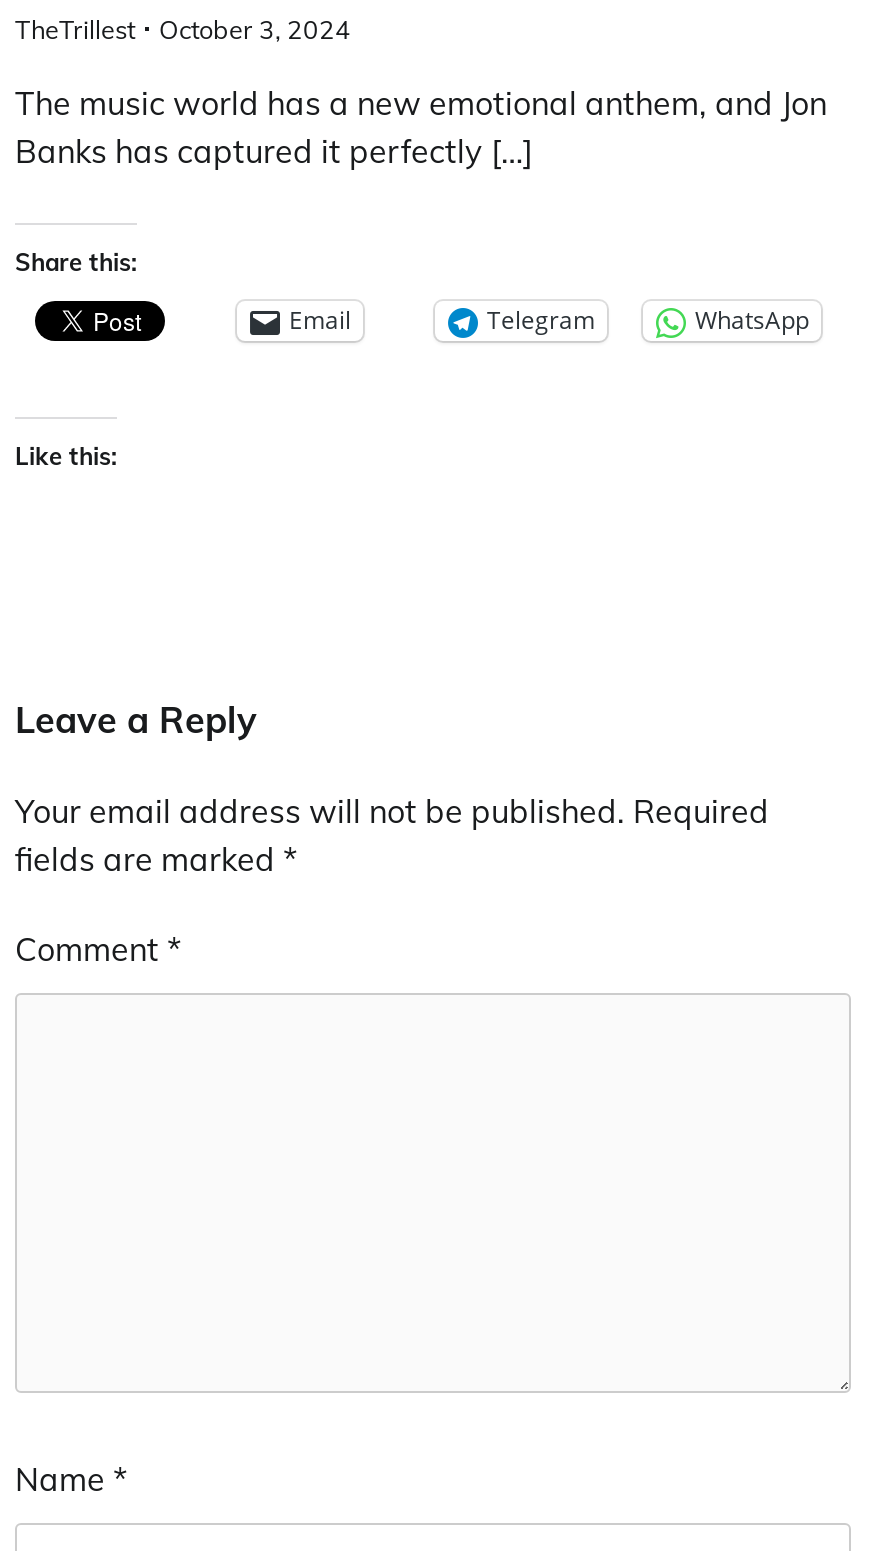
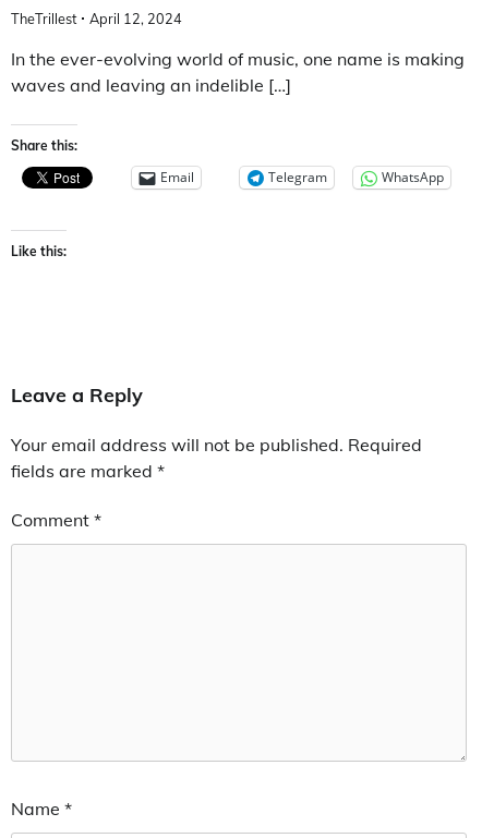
- TheTrillest October 3, 2024
+ TheTrillest April 12, 2024

- The music world has a new emotional anthem, and Jon
- Banks has captured it perfectly […]
+ In the ever-evolving world of music, one name is making
+ waves and leaving an indelible […]
